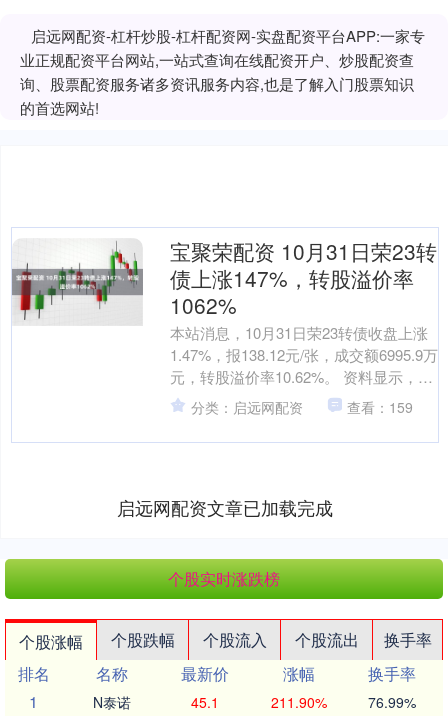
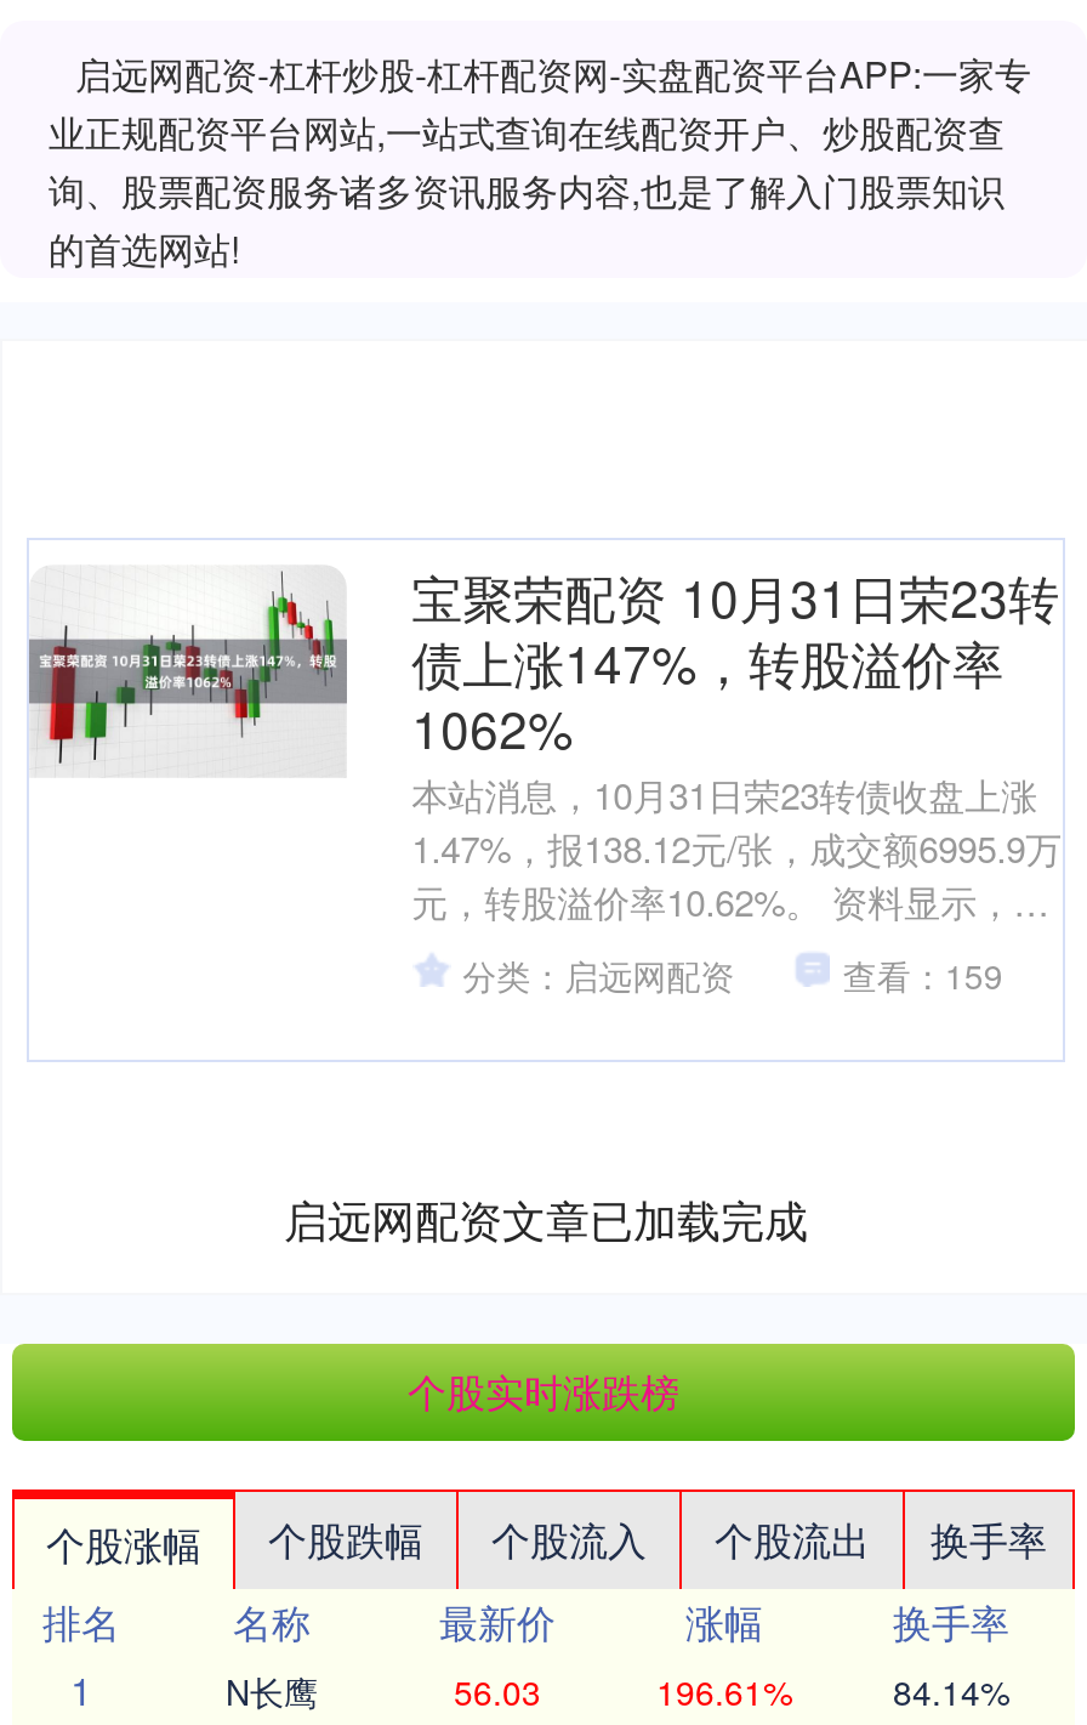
- N泰诺
+ N长鹰

- 45.1
+ 56.03

- 211.90%
+ 196.61%

- 76.99%
+ 84.14%
